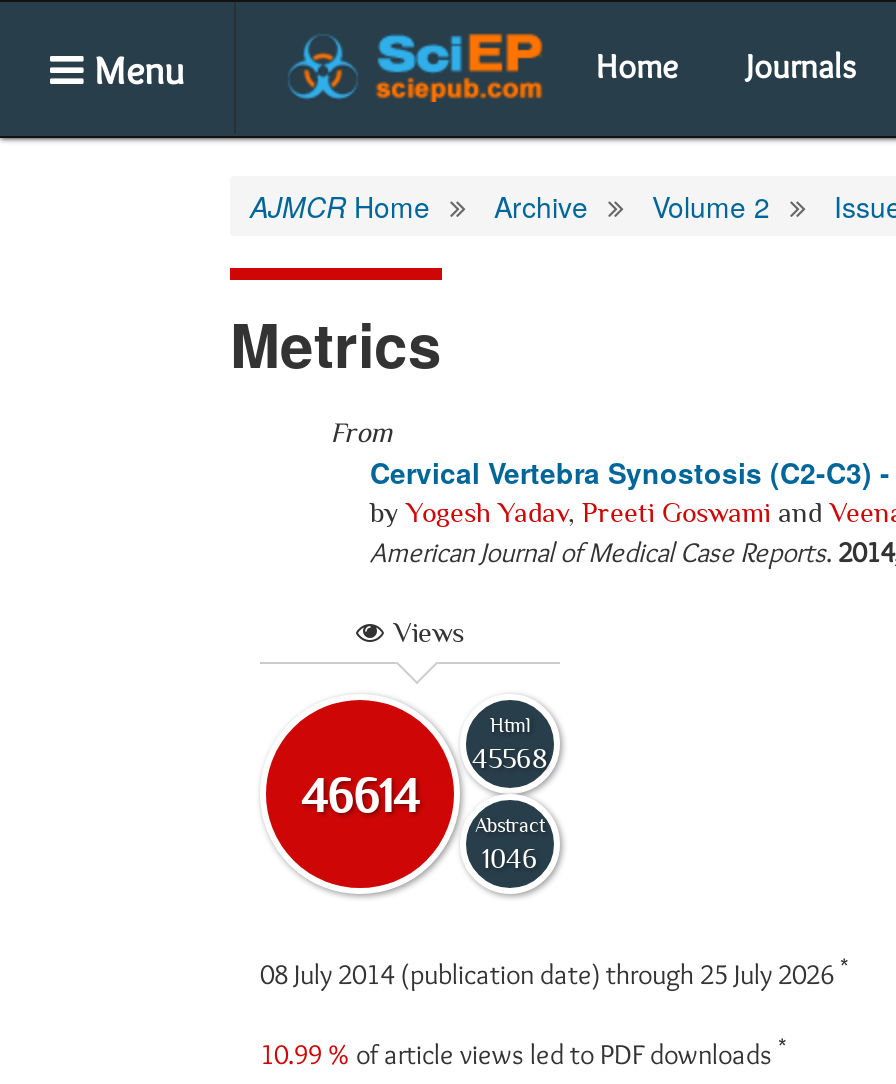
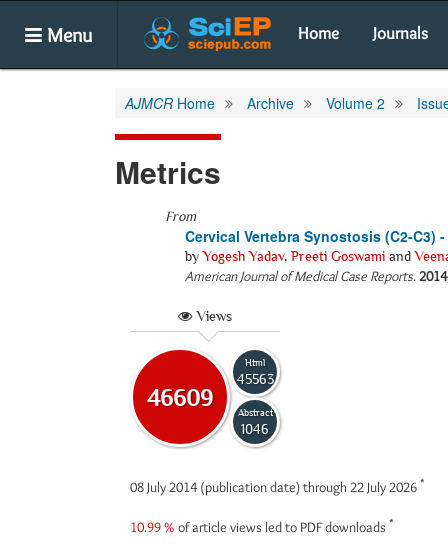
- 45568
+ 45563

- 46614
+ 46609

- 08 July 2014 (publication date) through 25 July 2026 *
+ 08 July 2014 (publication date) through 22 July 2026 *
